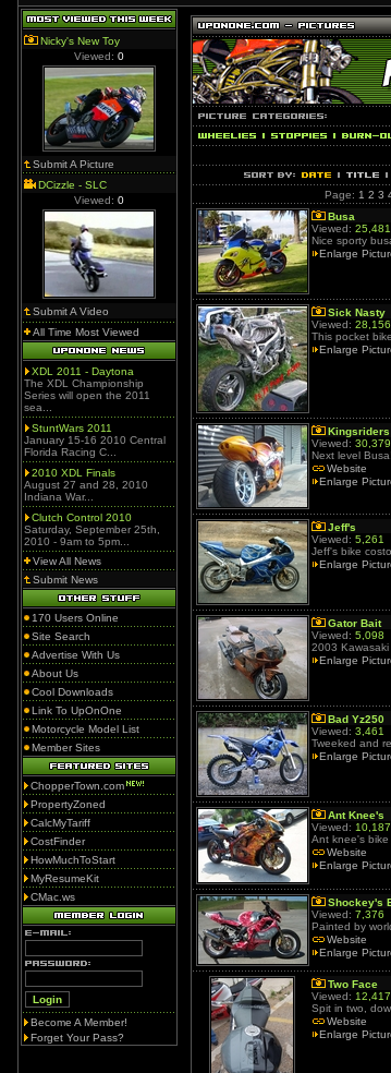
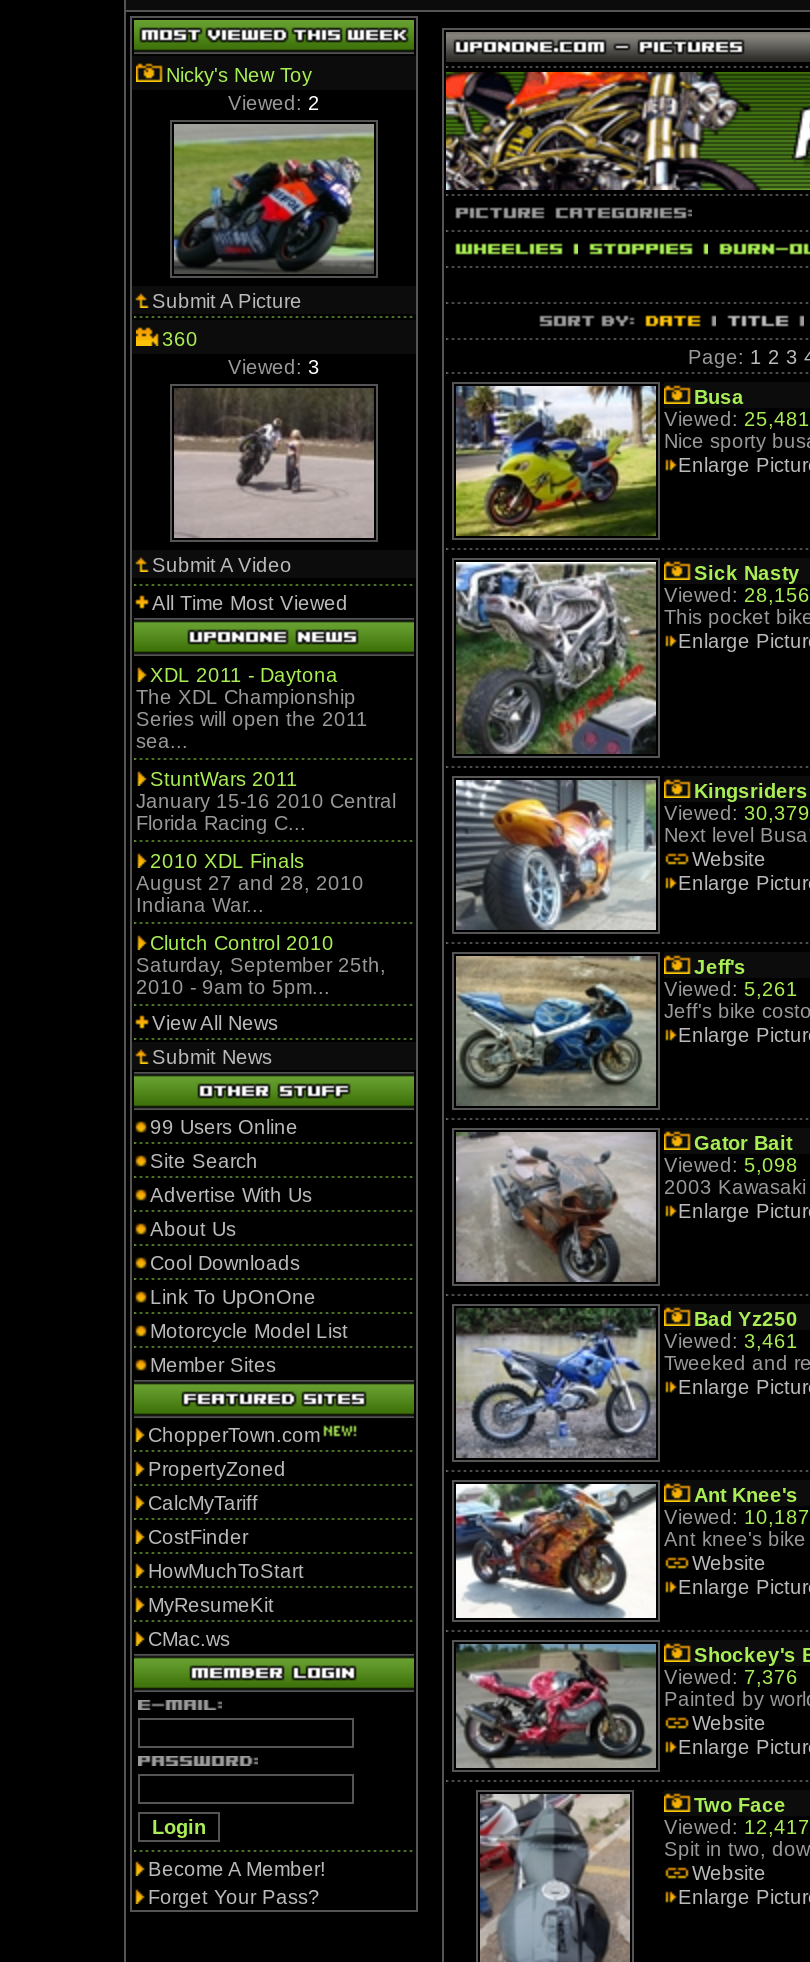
- Viewed: 0
+ Viewed: 2

- DCizzle - SLC
- Viewed: 0
+ 360
+ Viewed: 3

- [image]
+ [image]

- 170 Users Online
+ 99 Users Online
